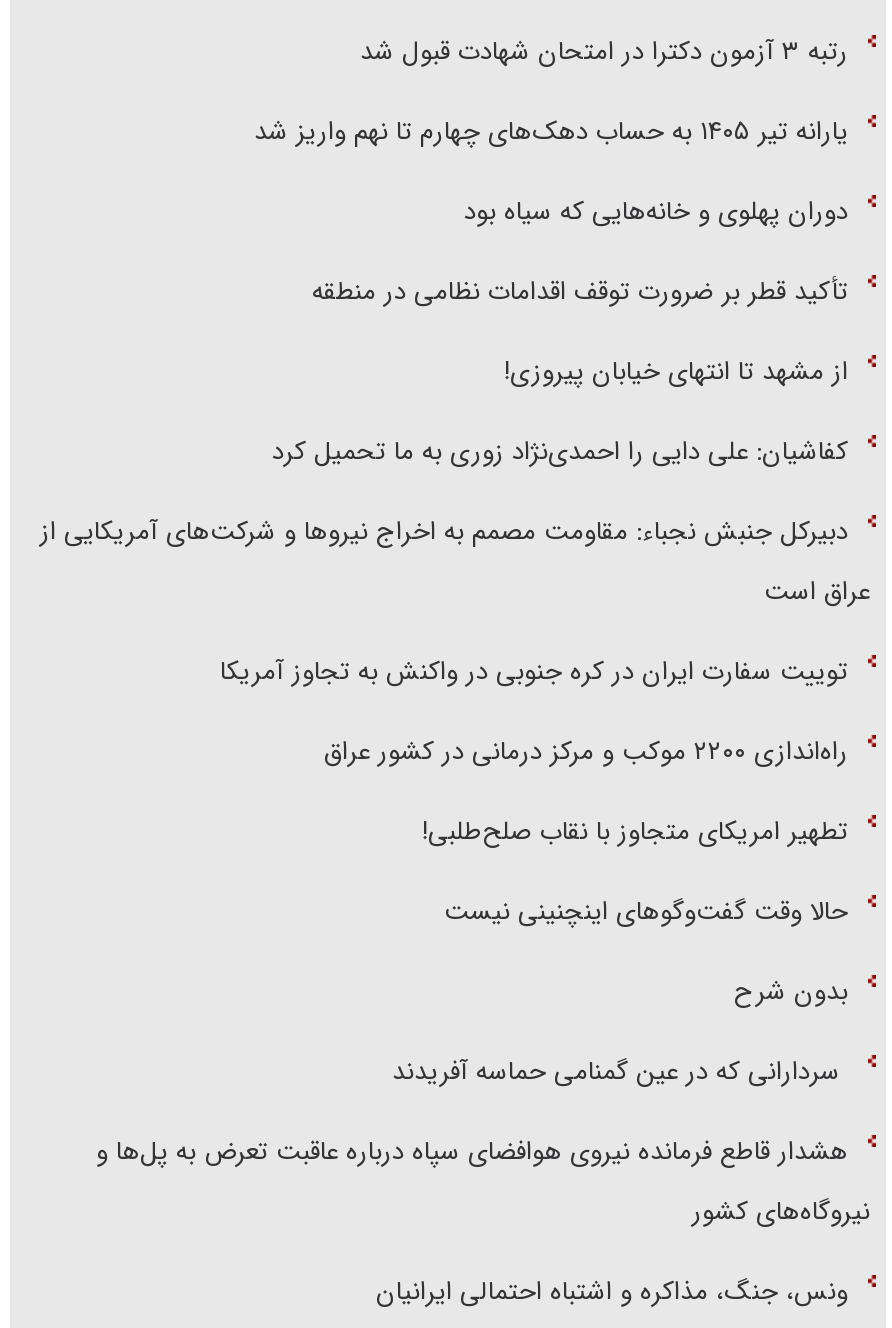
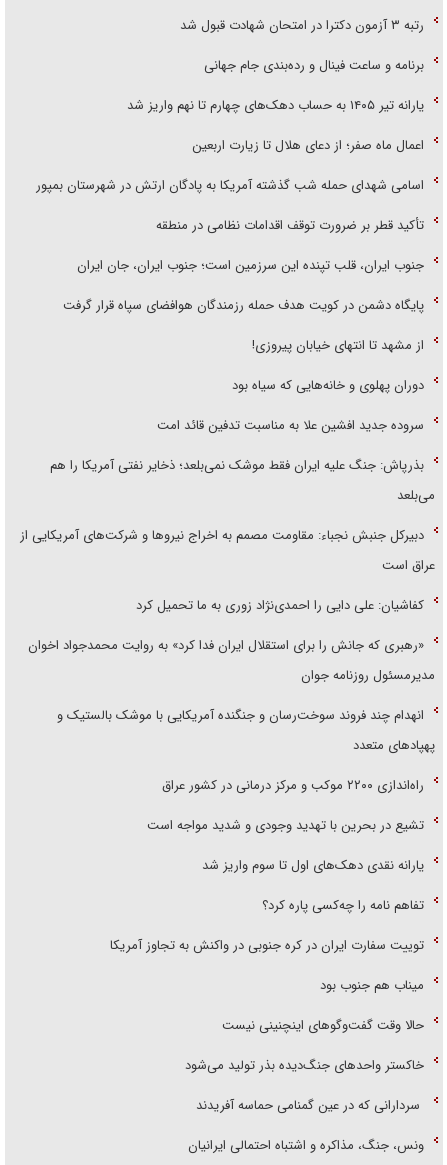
+ برنامه و ساعت فینال و رده‌بندی جام جهانی

+ اعمال ماه صفر؛ از دعای هلال تا زیارت اربعین
+ اسامی شهدای حمله شب گذشته آمریکا به پادگان ارتش در شهرستان بمپور

moved down: دوران پهلوی و خانه‌هایی که سیاه بود

+ جنوب ایران، قلب تپنده این سرزمین است؛ جنوب ایران، جان ایران
+ پایگاه دشمن در کویت هدف حمله رزمندگان هوافضای سپاه قرار گرفت

+ سروده جدید افشین علا به مناسبت تدفین قائد امت
+ بذرپاش: جنگ علیه ایران فقط موشک نمی‌بلعد؛ ذخایر نفتی آمریکا را هم
+ می‌بلعد

moved down: کفاشیان: علی دایی را احمدی‌نژاد زوری به ما تحمیل کرد

+ «رهبری که جانش را برای استقلال ایران فدا کرد» به روایت محمد‌جواد اخوان
+ مدیرمسئول روزنامه جوان
+ انهدام چند فروند سوخت‌رسان و جنگنده آمریکایی با موشک بالستیک و
+ پهپاد‌های متعدد

moved down: توییت سفارت ایران در کره جنوبی در واکنش به تجاوز آمریکا

- تطهیر امریکای متجاوز با نقاب صلح‌طلبی!
+ تشیع در بحرین با تهدید وجودی و شدید مواجه است
+ یارانه نقدی دهک‌های اول تا سوم واریز شد
+ تفاهم نامه را چه‌کسی پاره کرد؟
+ میناب هم جنوب بود

moved down: حالا وقت گفت‌و‌گو‌های اینچنینی نیست

- بدون شرح
+ خاکستر واحد‌های جنگ‌دیده بذر تولید می‌شود

moved down: سردارانی که در عین گمنامی حماسه آفریدند

- هشدار قاطع فرمانده نیروی هوافضای سپاه درباره عاقبت تعرض به پل‌ها و
- نیروگاه‌های کشور
